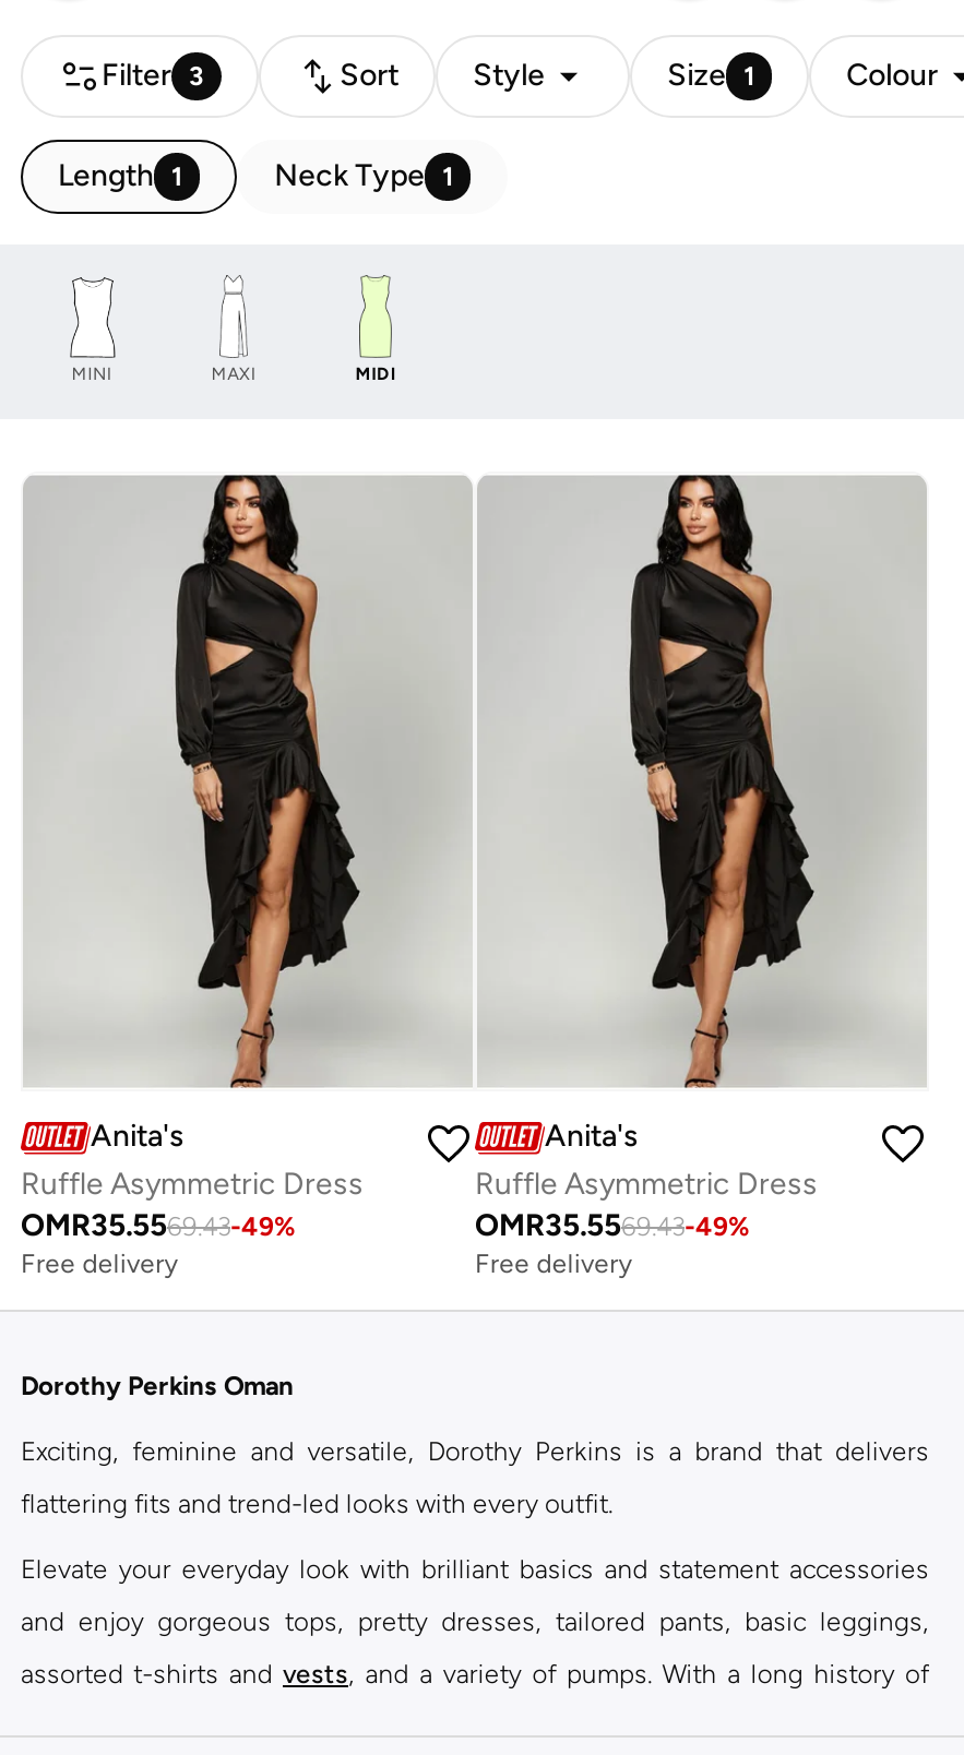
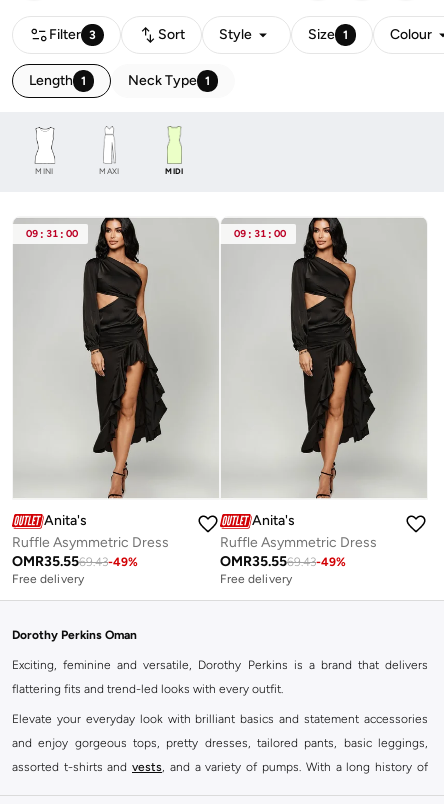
+ 09 : 31 : 00

+ 09 : 31 : 00
